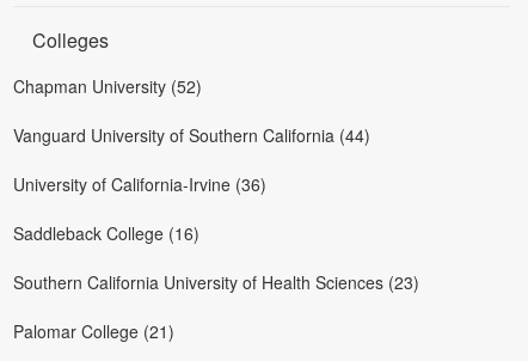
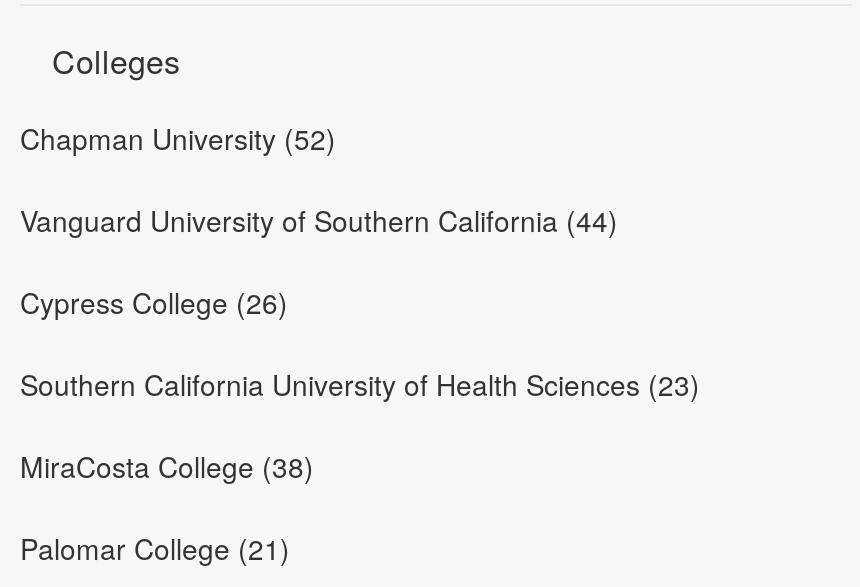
- University of California-Irvine (36)
- Saddleback College (16)
+ Cypress College (26)

moved up: Southern California University of Health Sciences (23)

+ MiraCosta College (38)
